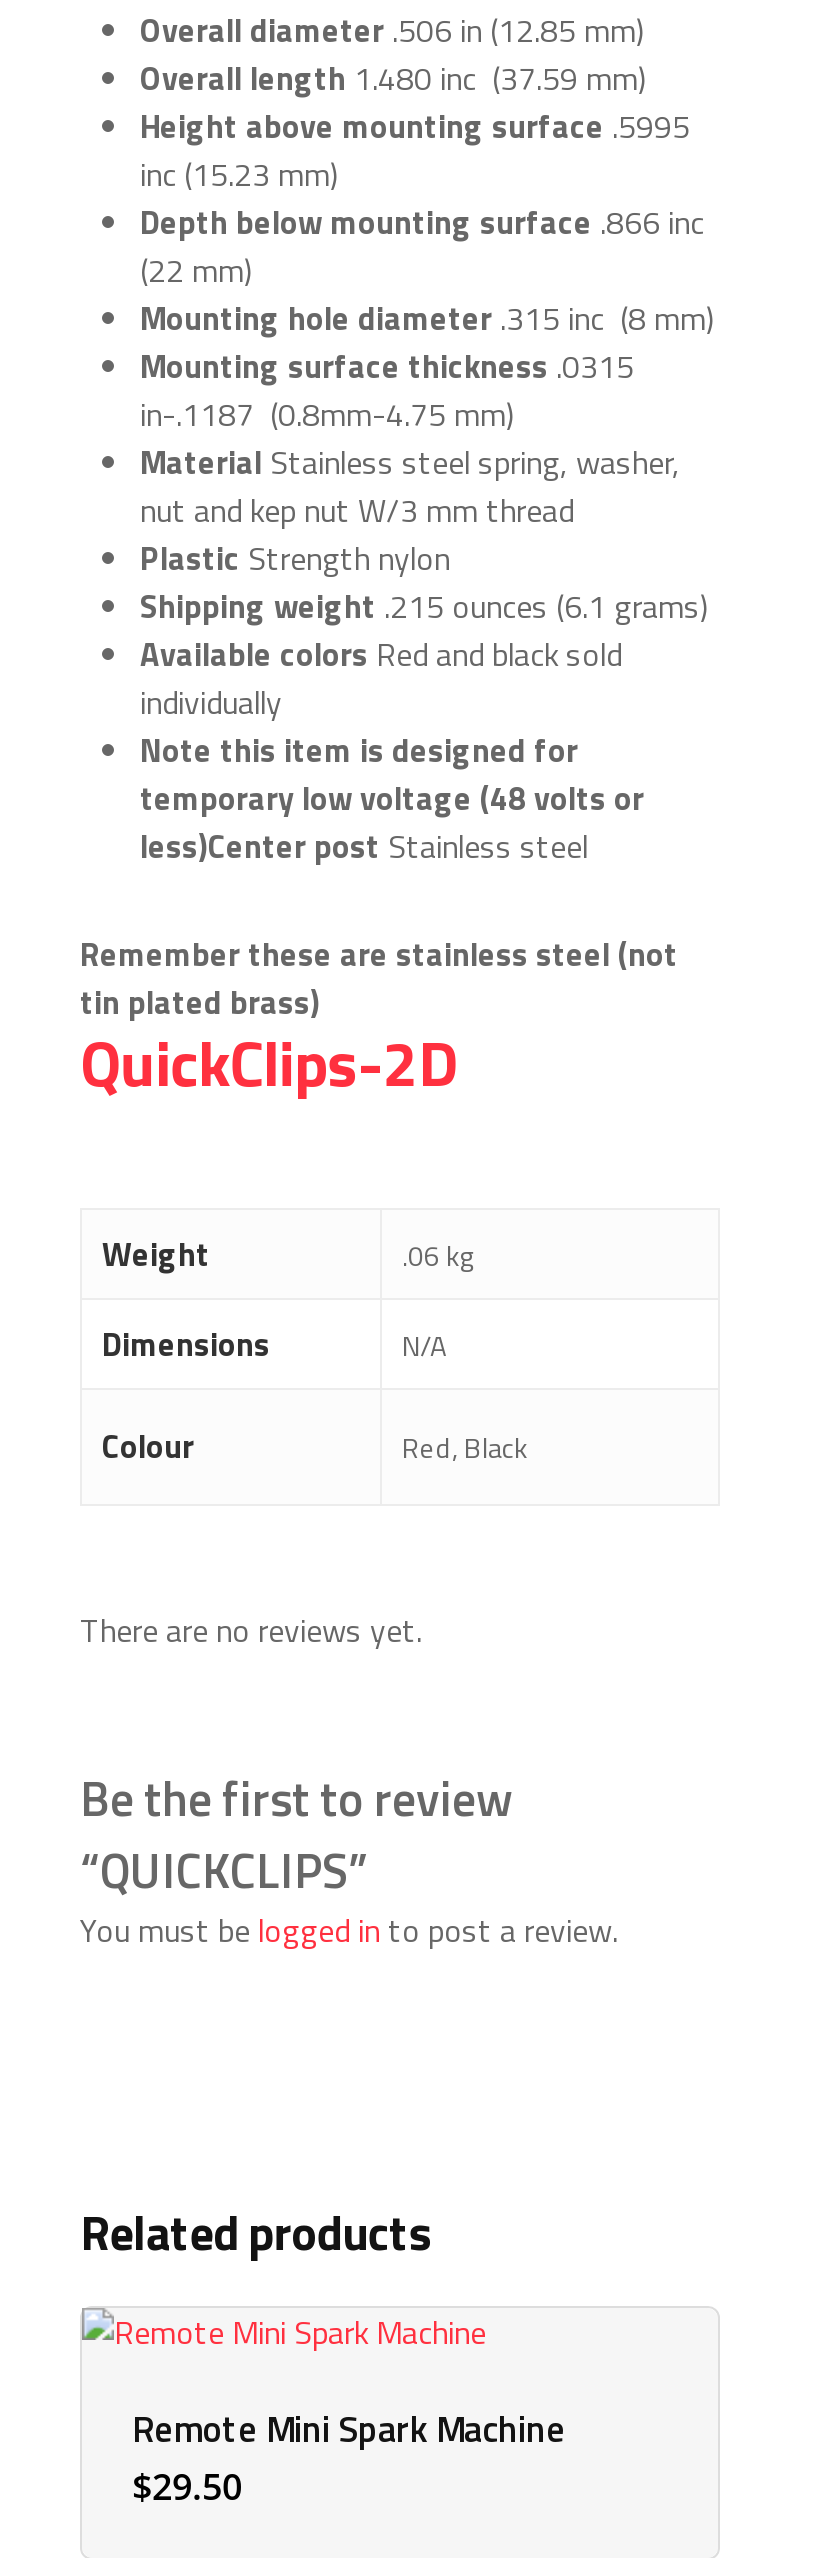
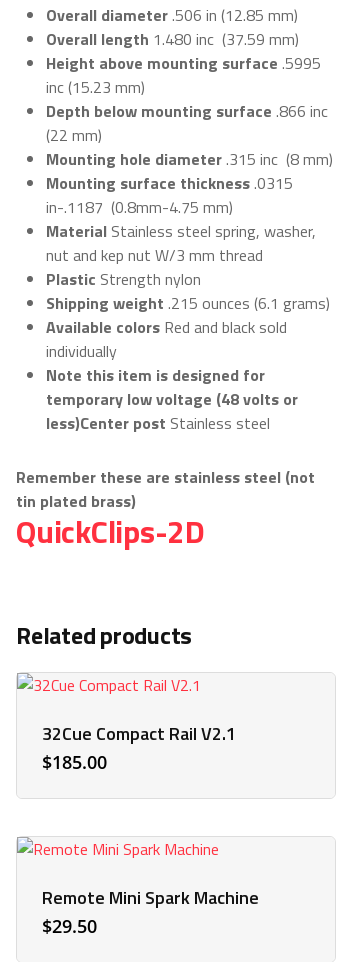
- Weight
- .06 kg
- Dimensions
- N/A
- Colour
- Red, Black

- There are no reviews yet.
- Be the first to review
- “QUICKCLIPS”
- You must be logged in to post a review.

moved up: Related products

+ 32Cue Compact Rail V2.1
+ $185.00
